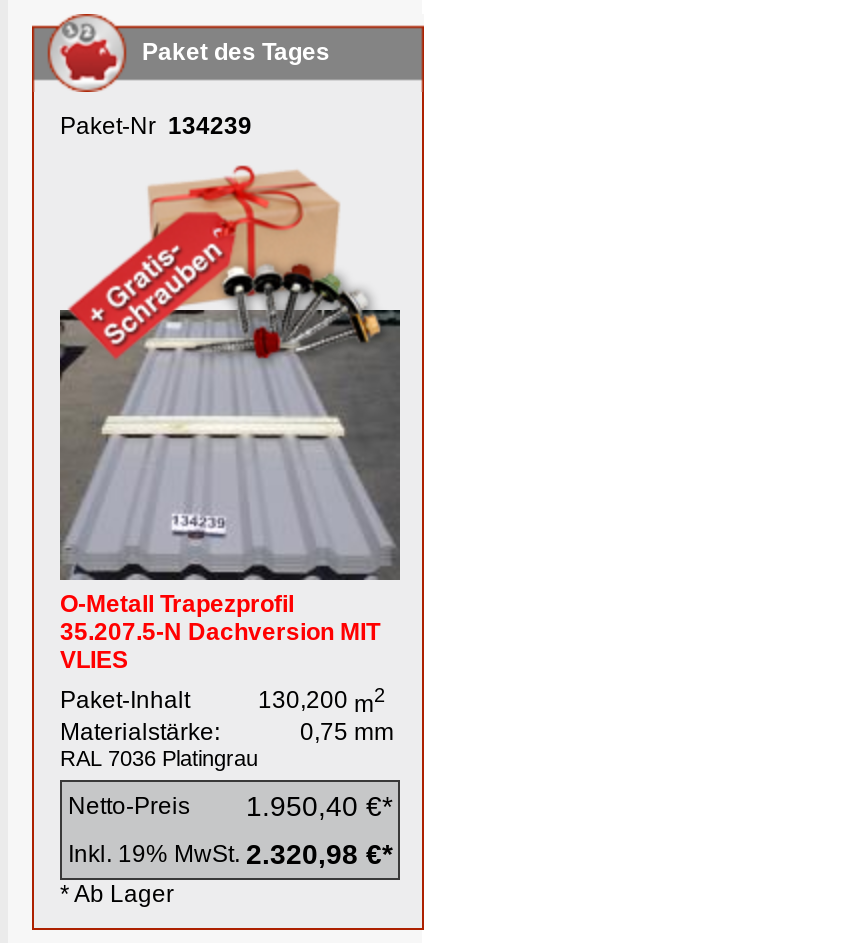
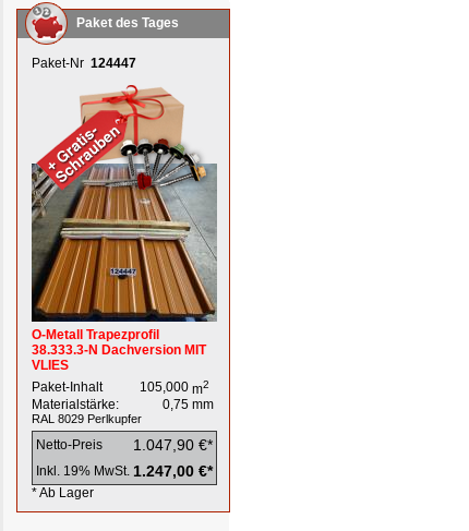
- Paket-Nr 134239
+ Paket-Nr 124447

- [image]
- 35.207.5-N Dachversion MIT
+ [image]
+ 38.333.3-N Dachversion MIT

- 130,200 m2
+ 105,000 m2

- RAL 7036 Platingrau
+ RAL 8029 Perlkupfer

- Netto-Preis 1.950,40 €*
+ Netto-Preis 1.047,90 €*

- Inkl. 19% MwSt. 2.320,98 €*
+ Inkl. 19% MwSt. 1.247,00 €*
